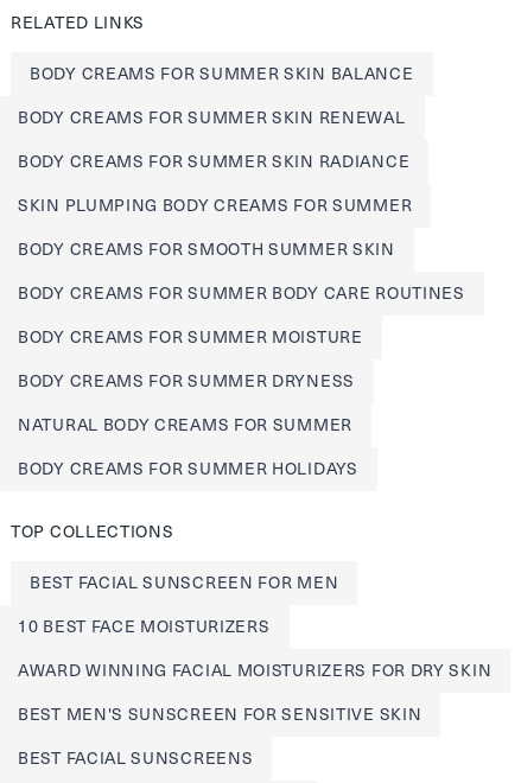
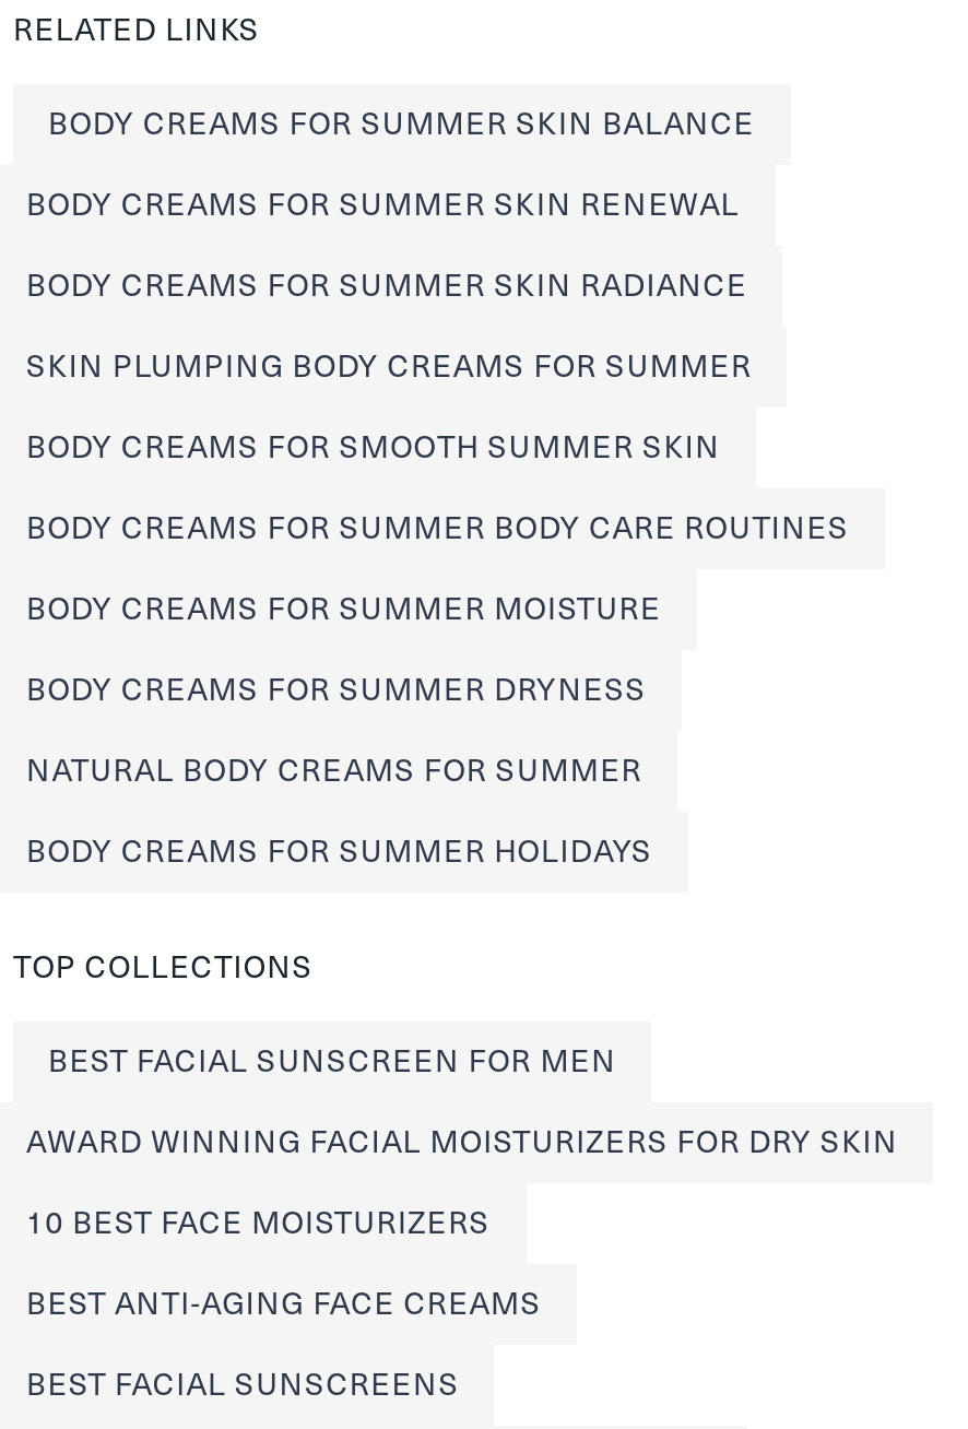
moved down: 10 BEST FACE MOISTURIZERS

moved up: AWARD WINNING FACIAL MOISTURIZERS FOR DRY SKIN

- BEST MEN'S SUNSCREEN FOR SENSITIVE SKIN
+ BEST ANTI-AGING FACE CREAMS
